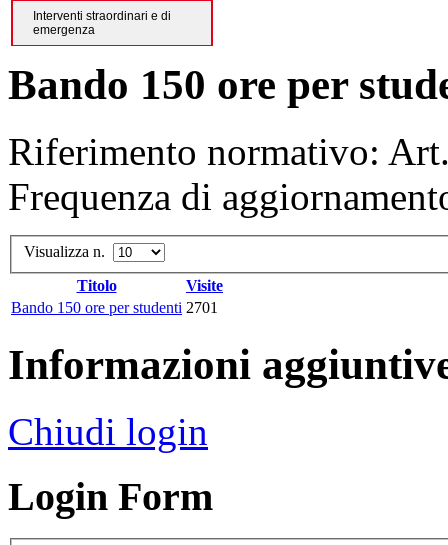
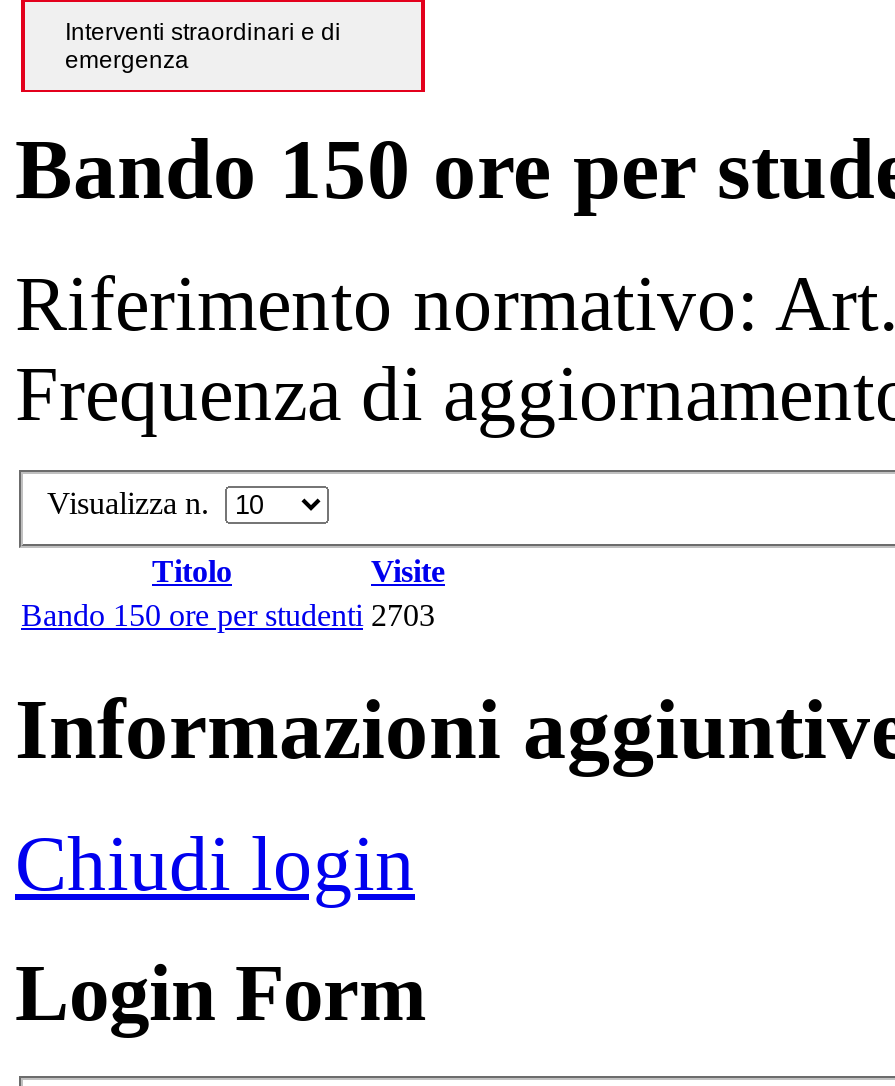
- Bando 150 ore per studenti 2701
+ Bando 150 ore per studenti 2703
